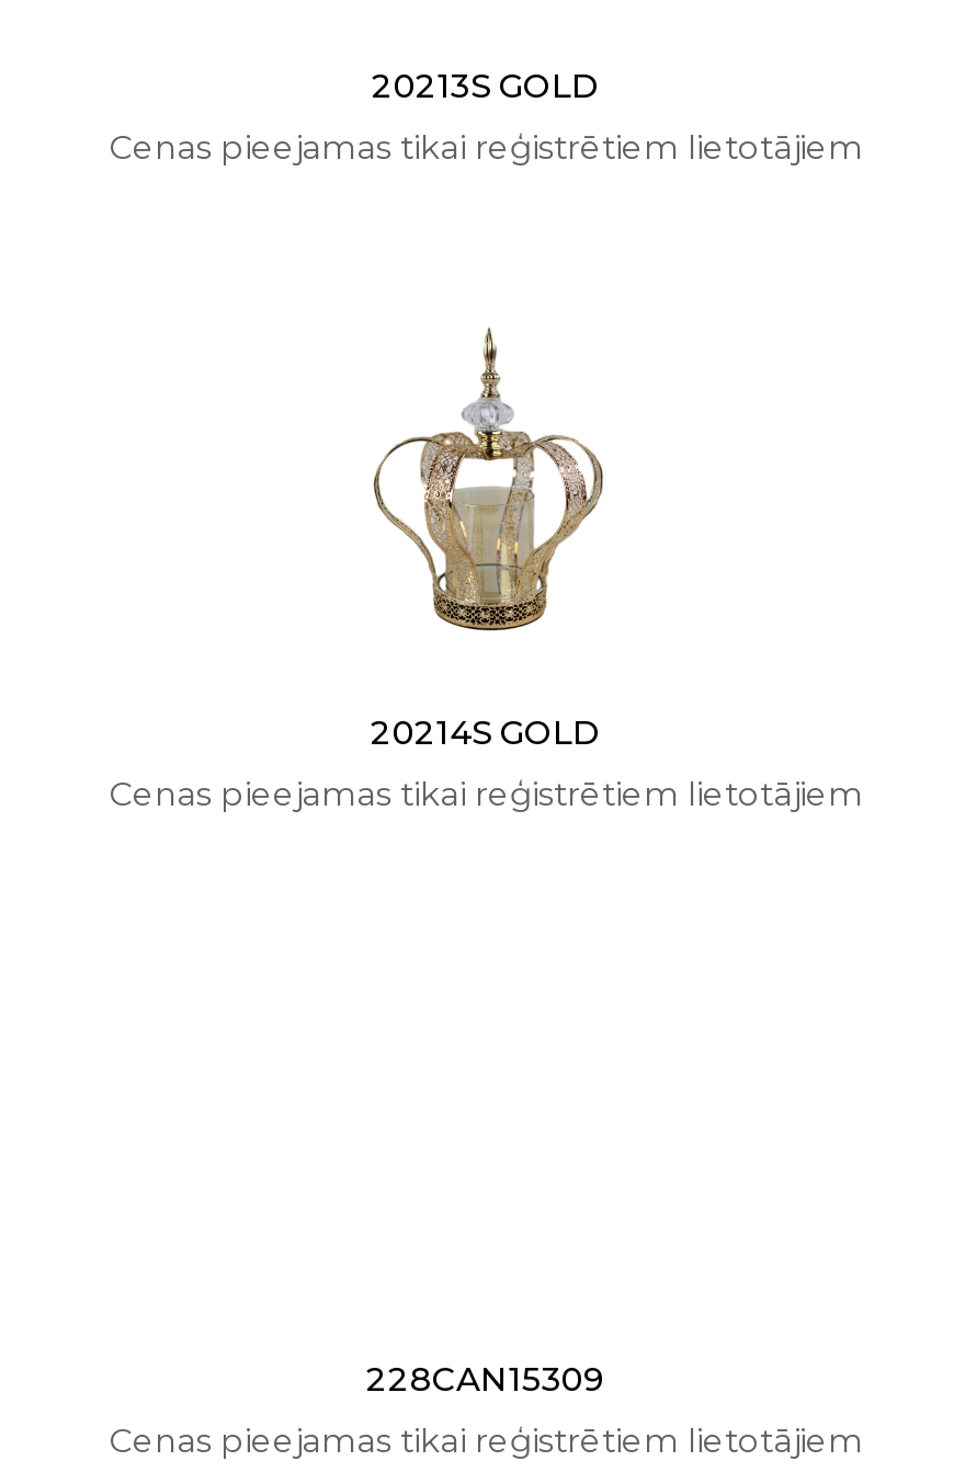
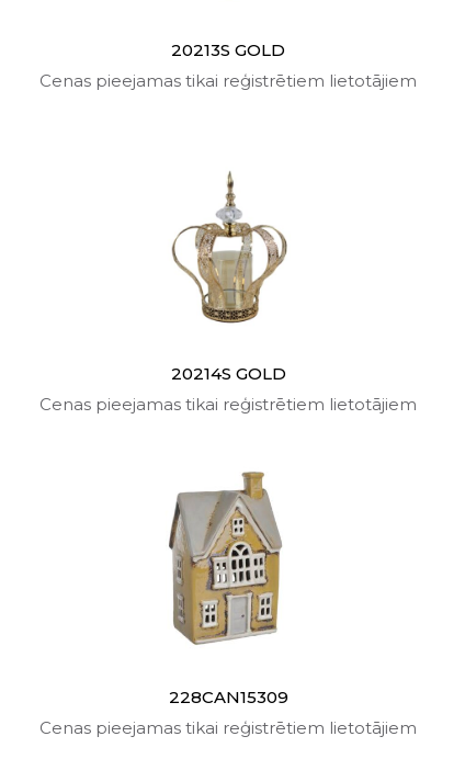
+ [image]
